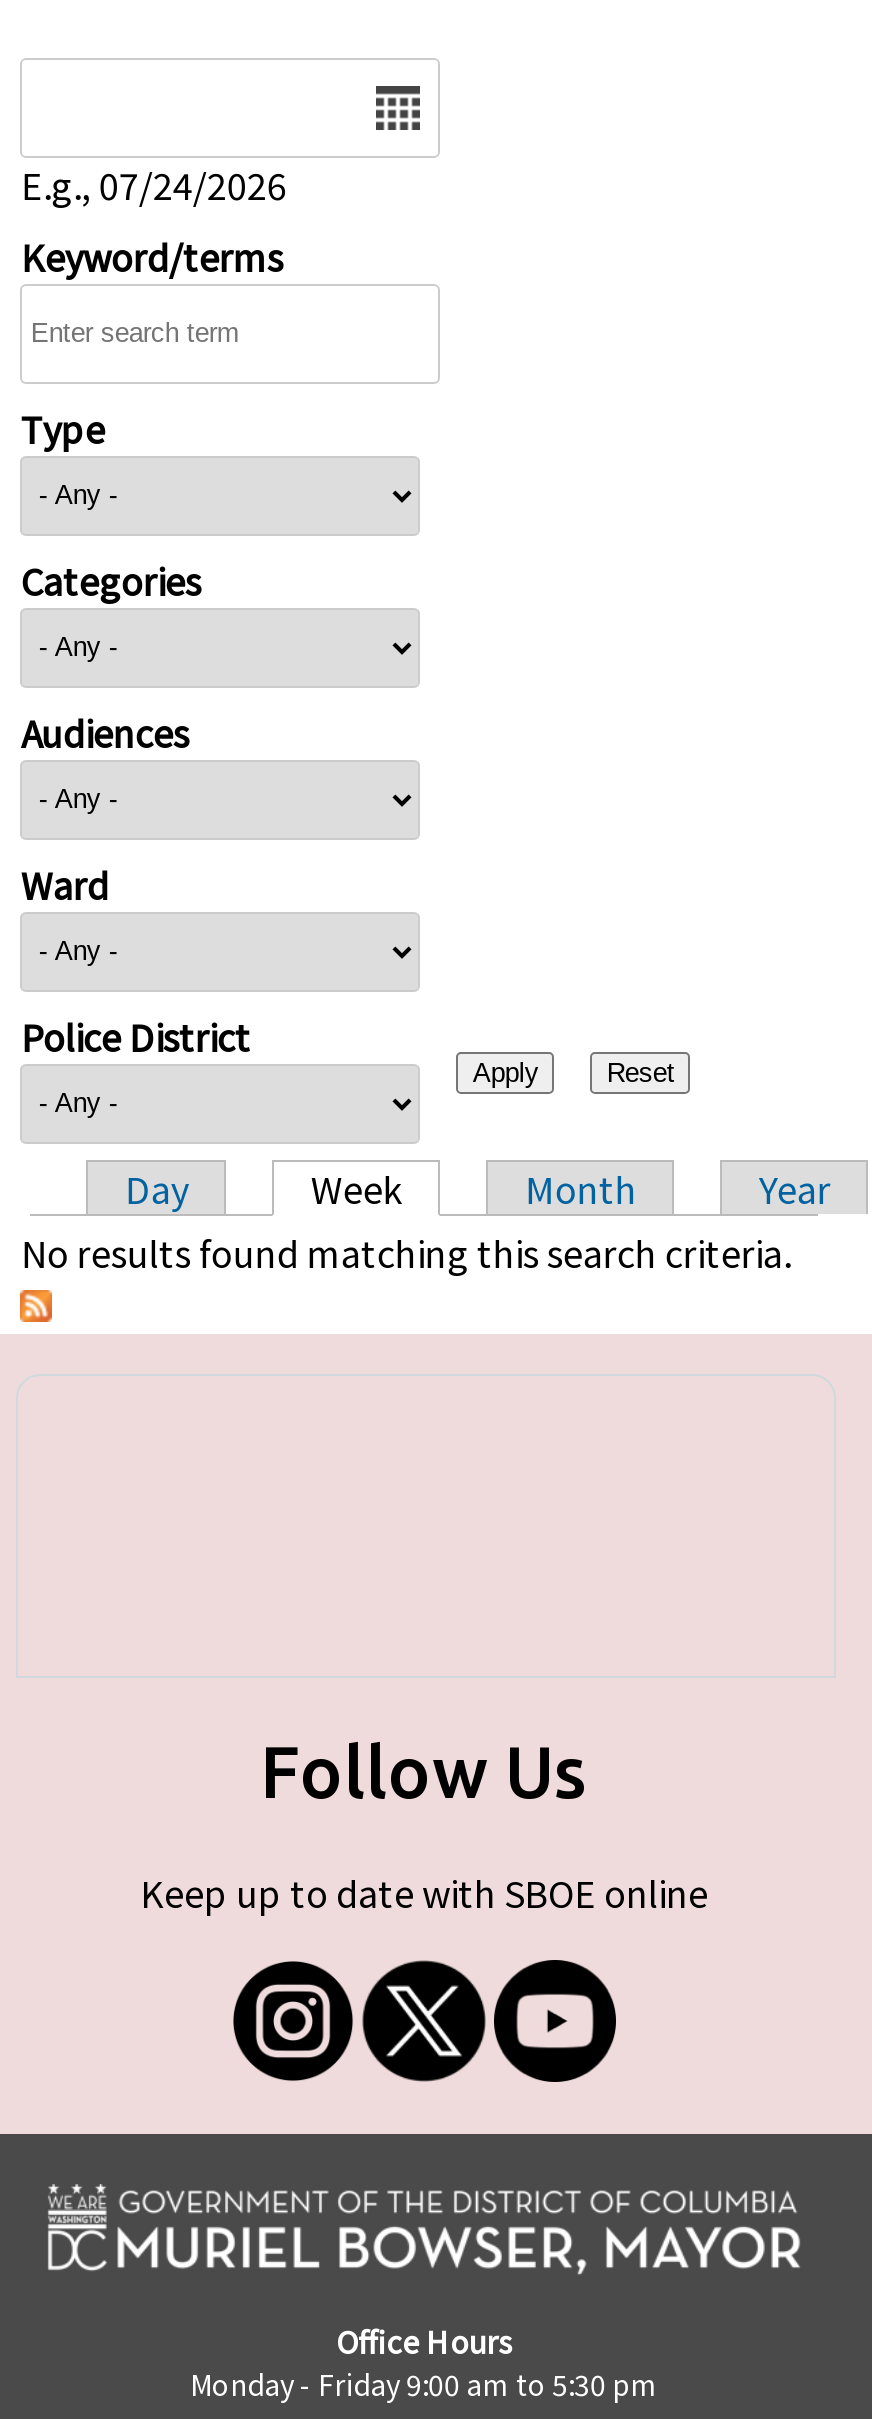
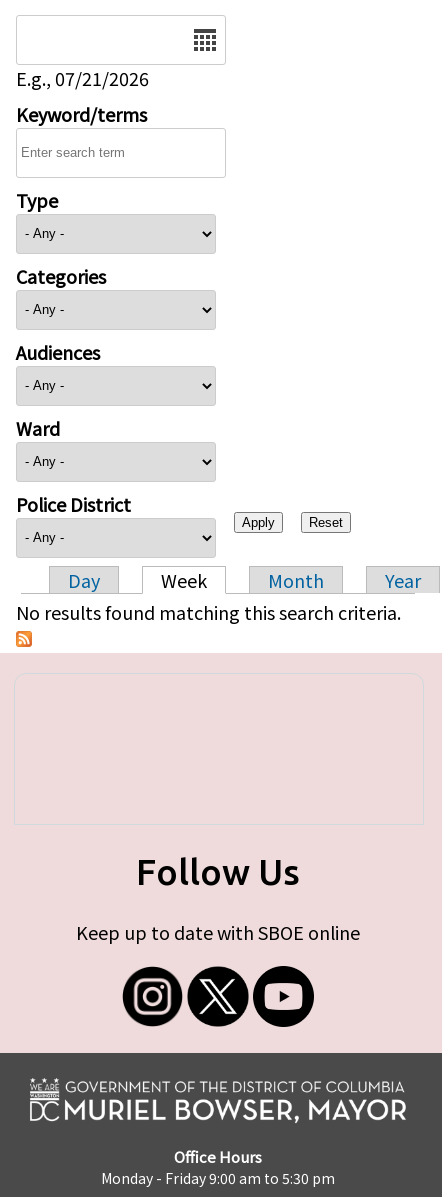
- E.g., 07/24/2026
+ E.g., 07/21/2026
